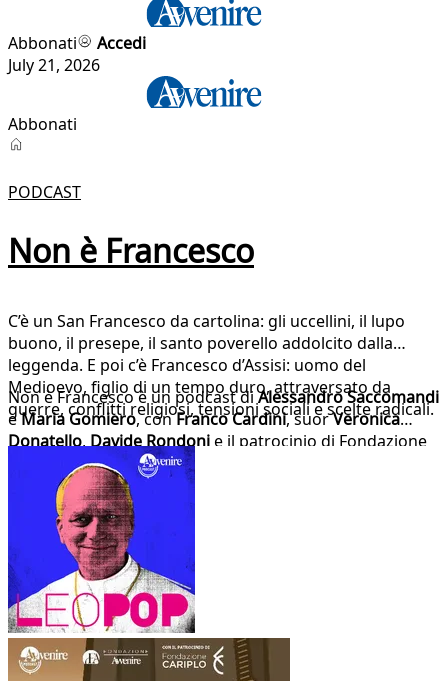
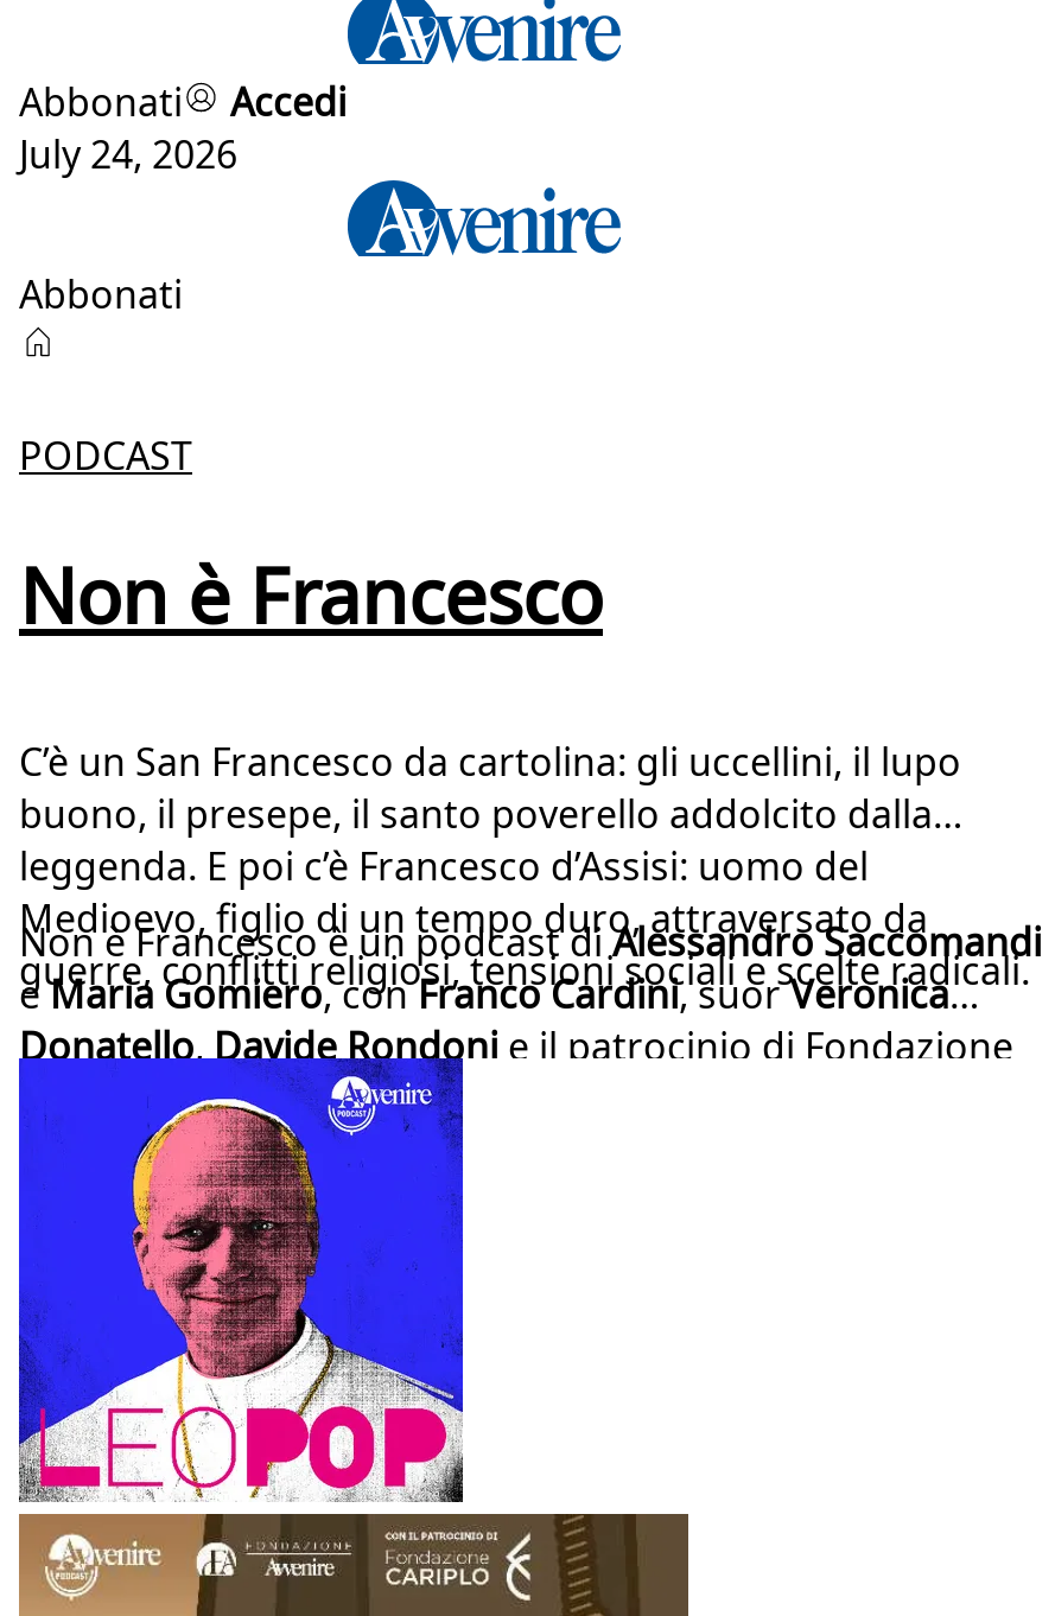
- July 21, 2026
+ July 24, 2026
